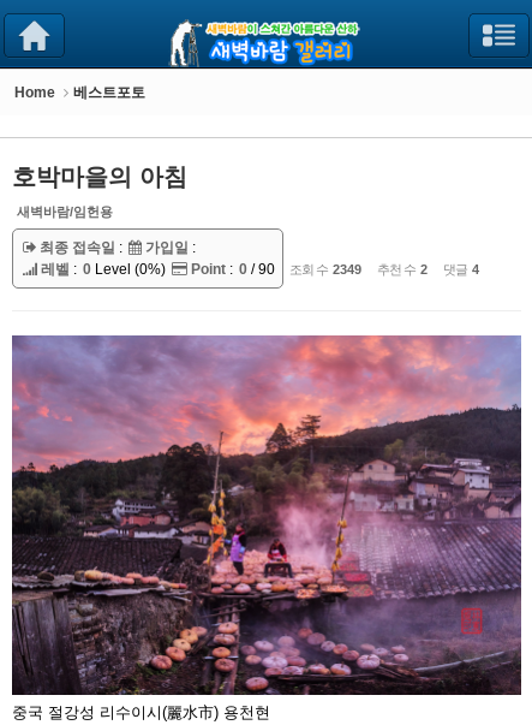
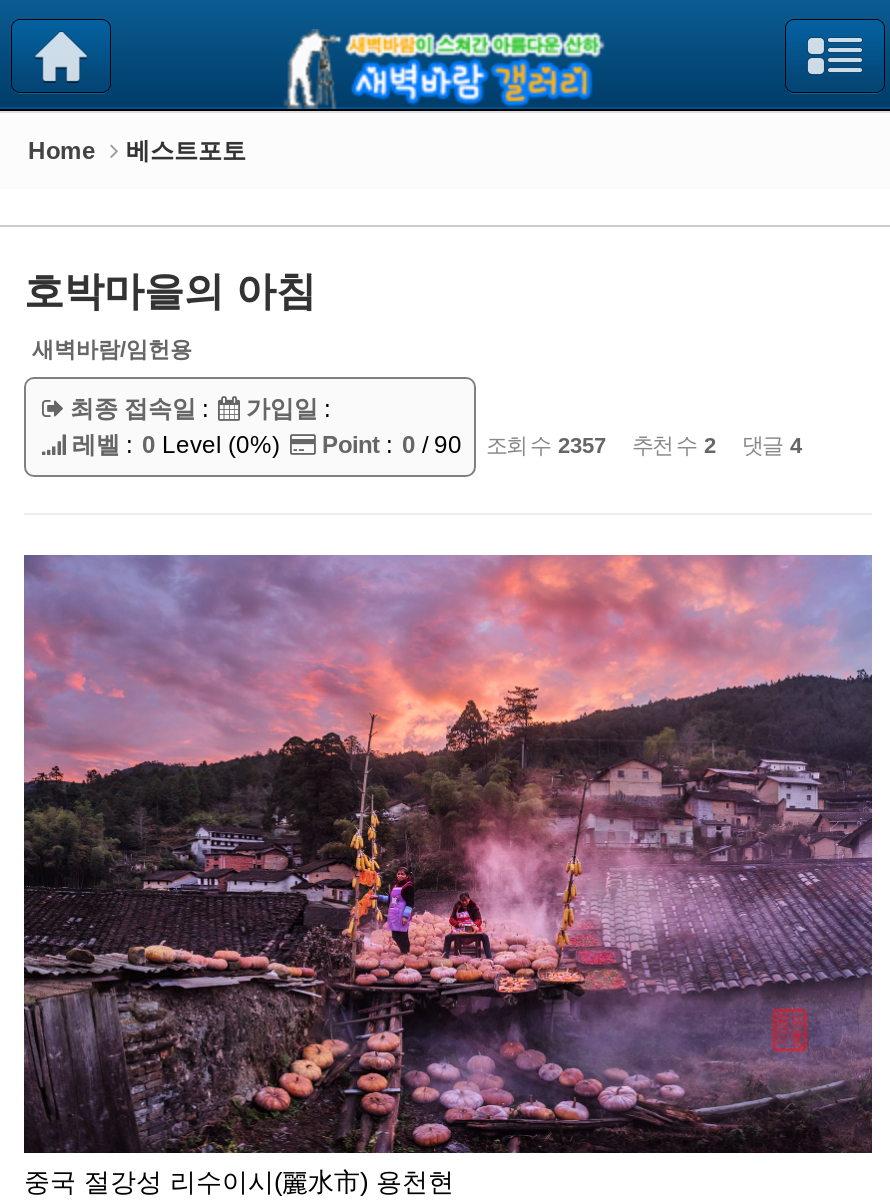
- 레벨: 0 Level (0%) Point: 0 / 90 조회 수 2349 추천 수 2 댓글 4
+ 레벨: 0 Level (0%) Point: 0 / 90 조회 수 2357 추천 수 2 댓글 4
